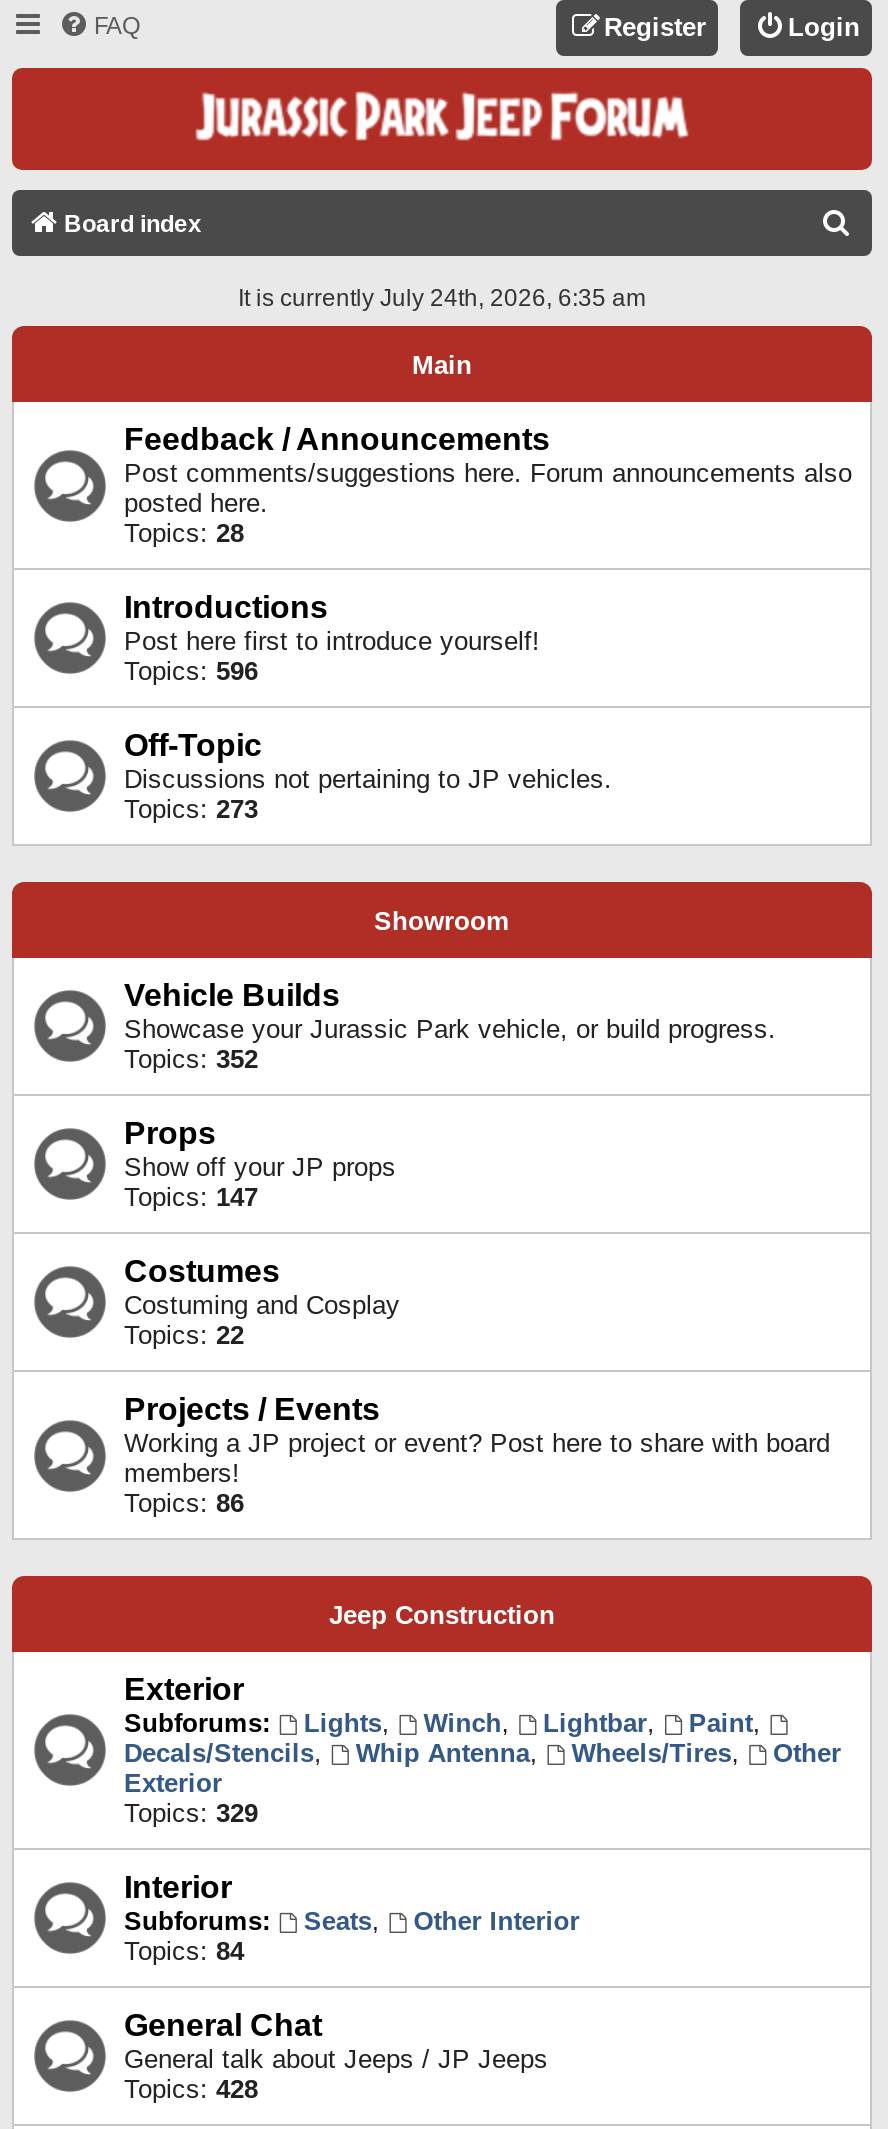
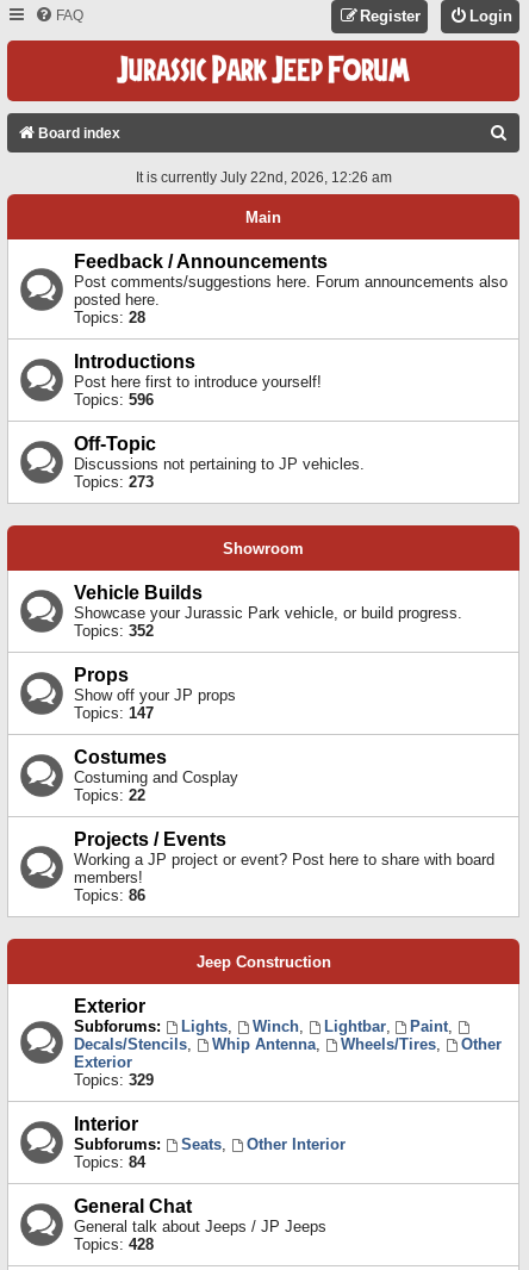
- It is currently July 24th, 2026, 6:35 am
+ It is currently July 22nd, 2026, 12:26 am
